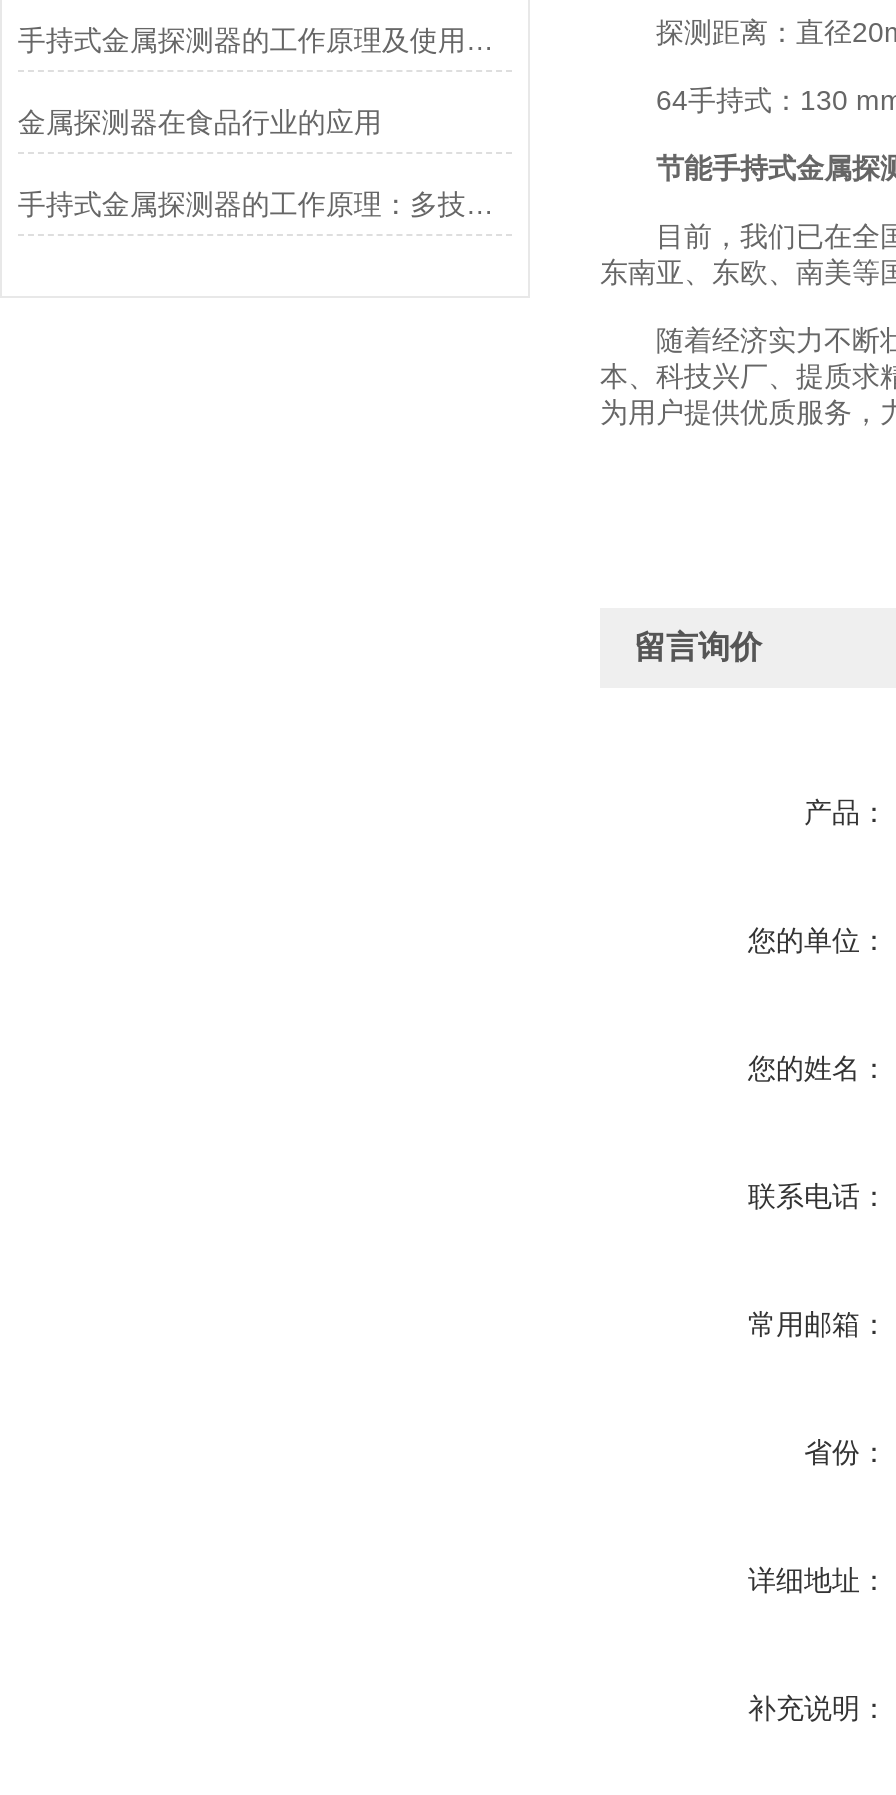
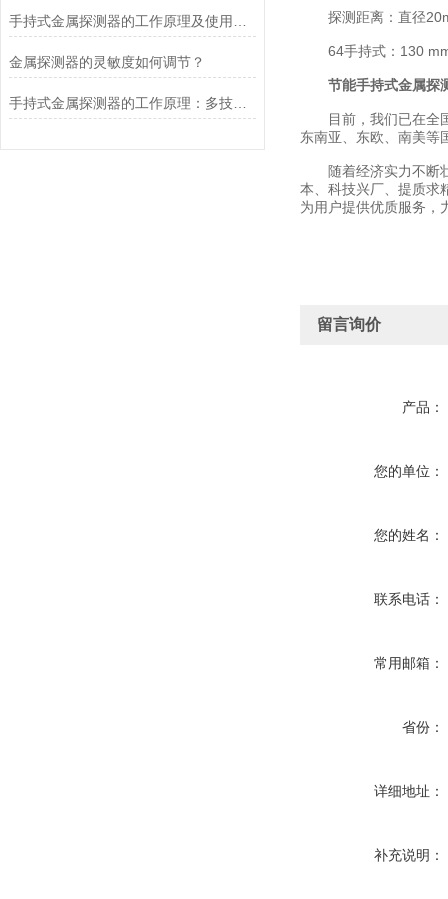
- 金属探测器在食品行业的应用
+ 金属探测器的灵敏度如何调节？
